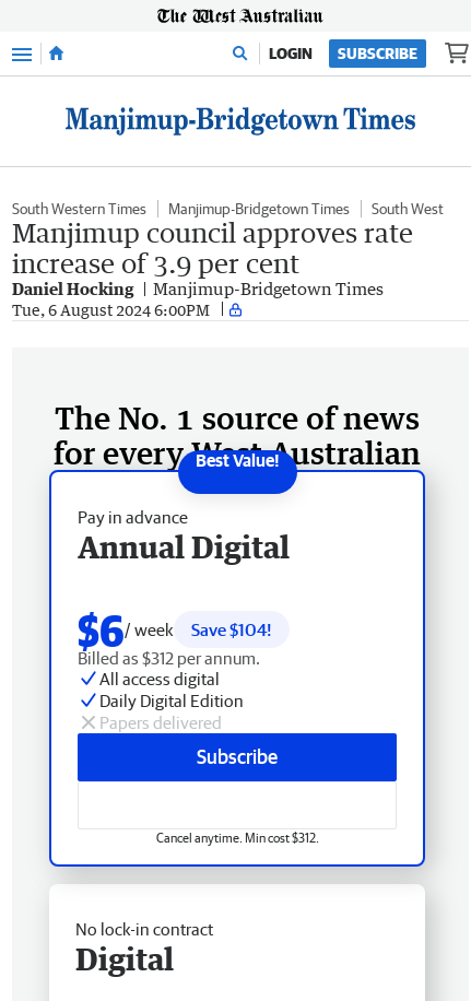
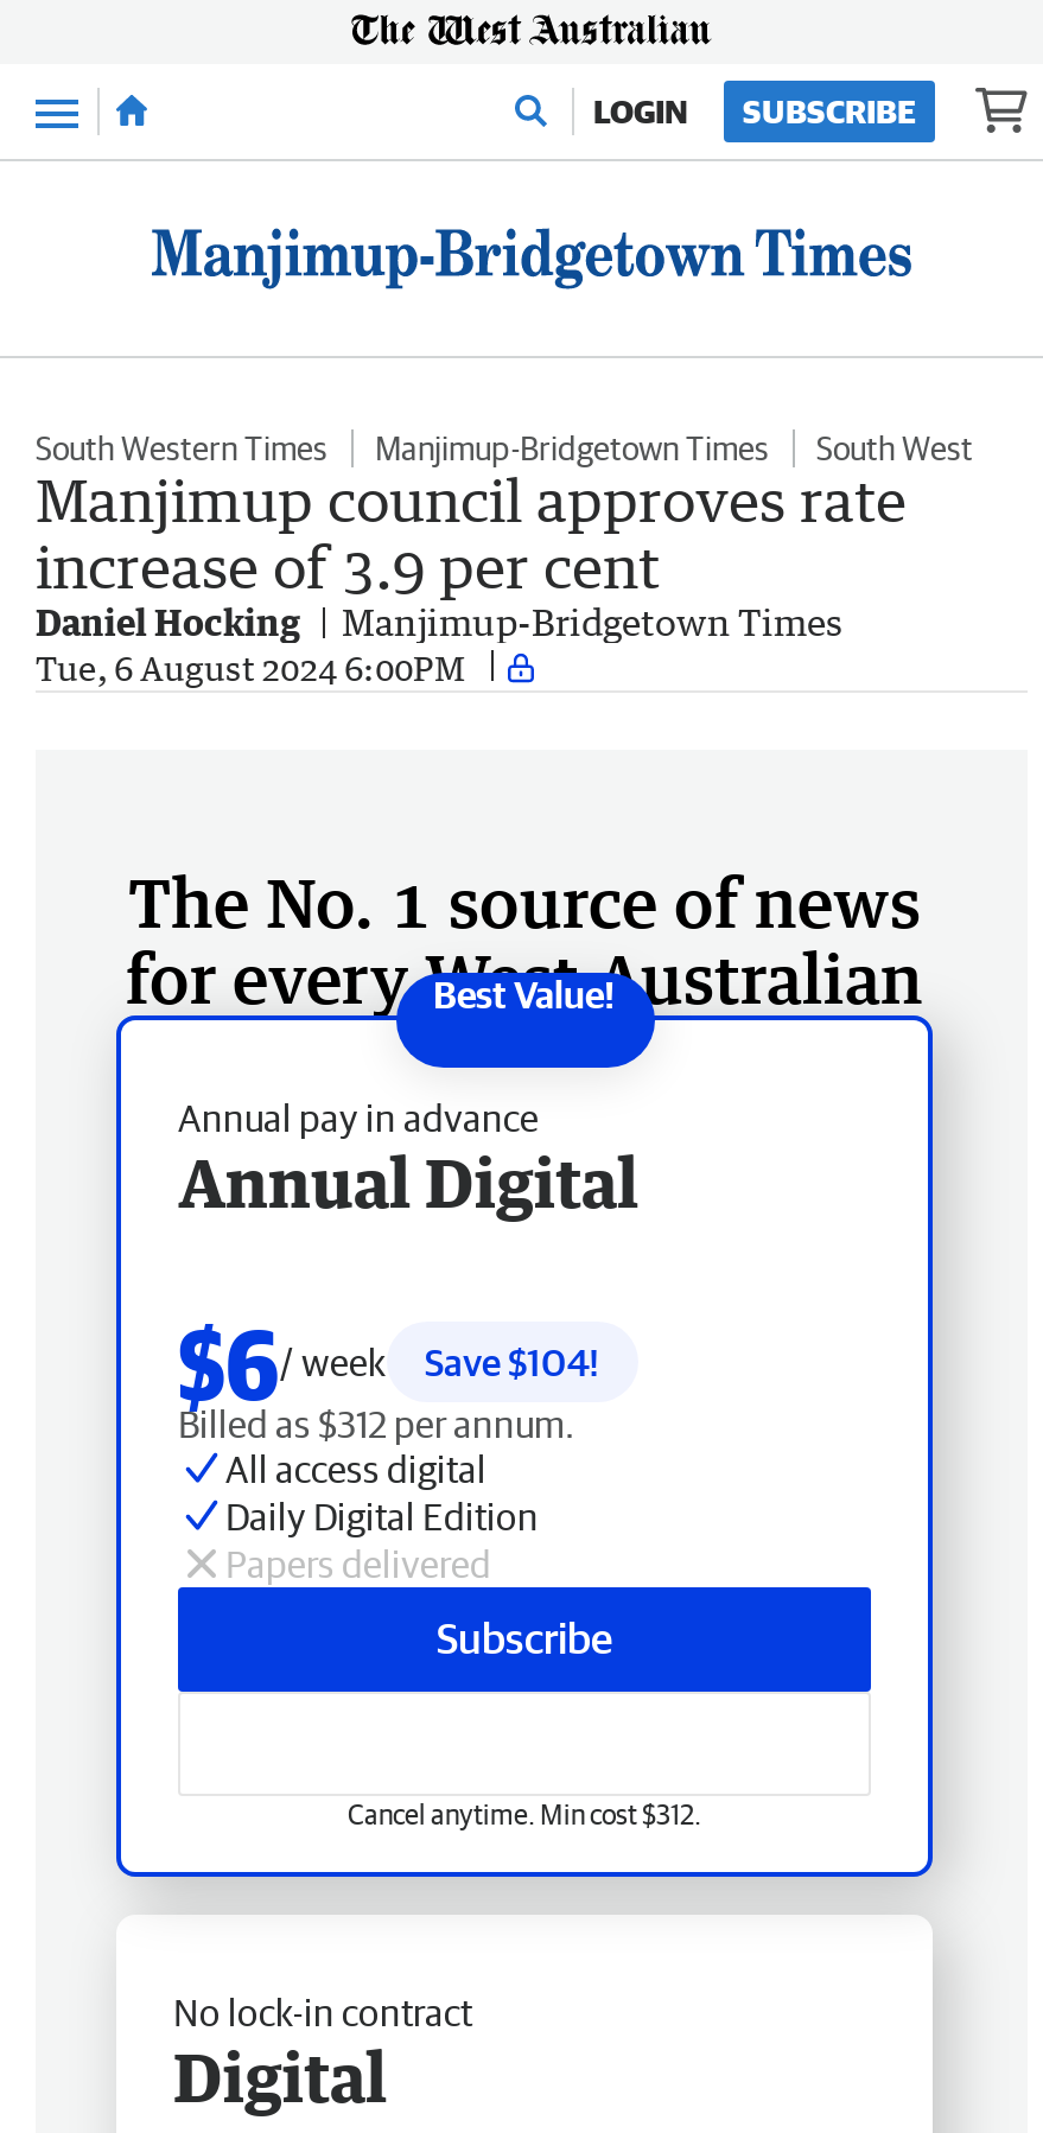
- Pay in advance
+ Annual pay in advance
